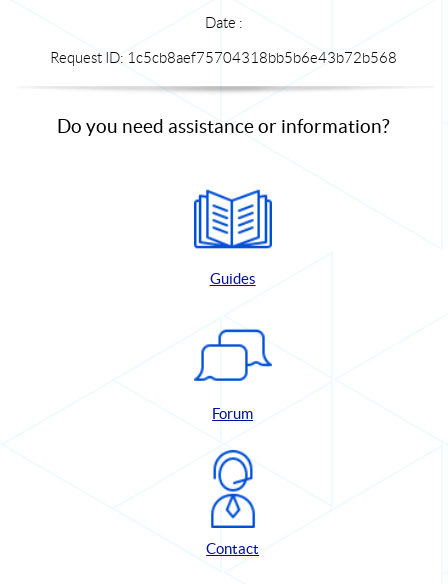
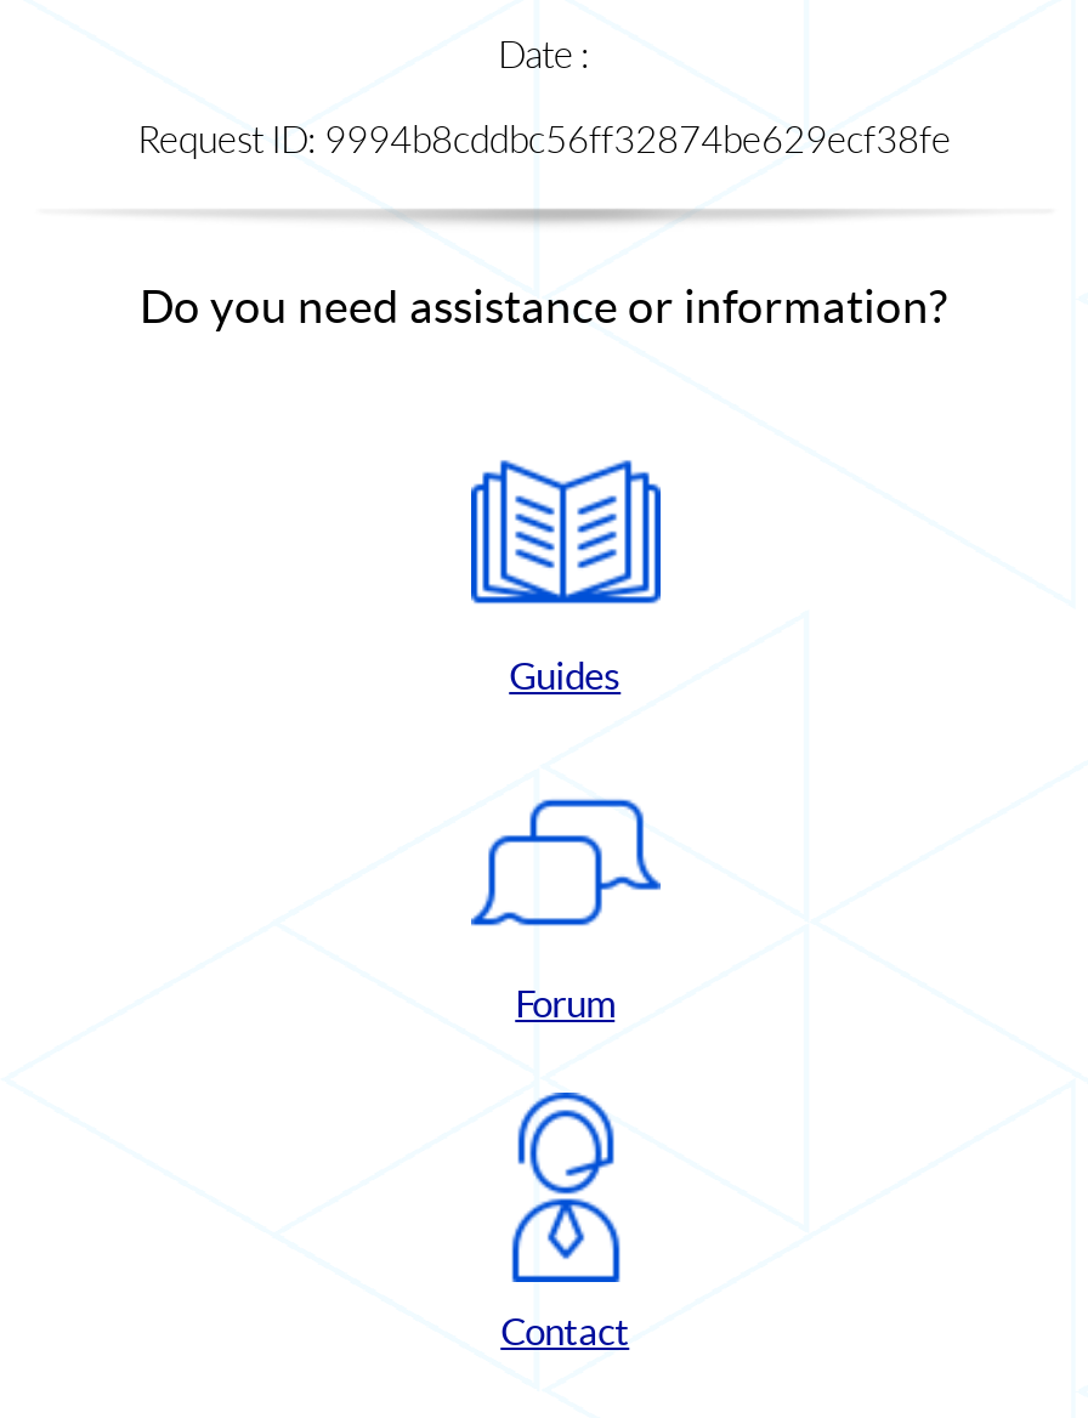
- Request ID: 1c5cb8aef75704318bb5b6e43b72b568
+ Request ID: 9994b8cddbc56ff32874be629ecf38fe
